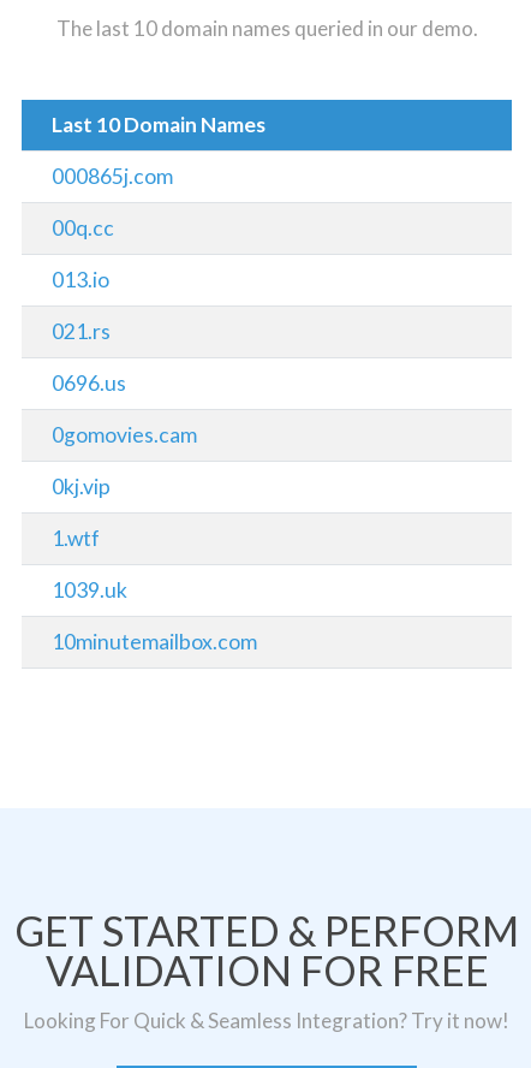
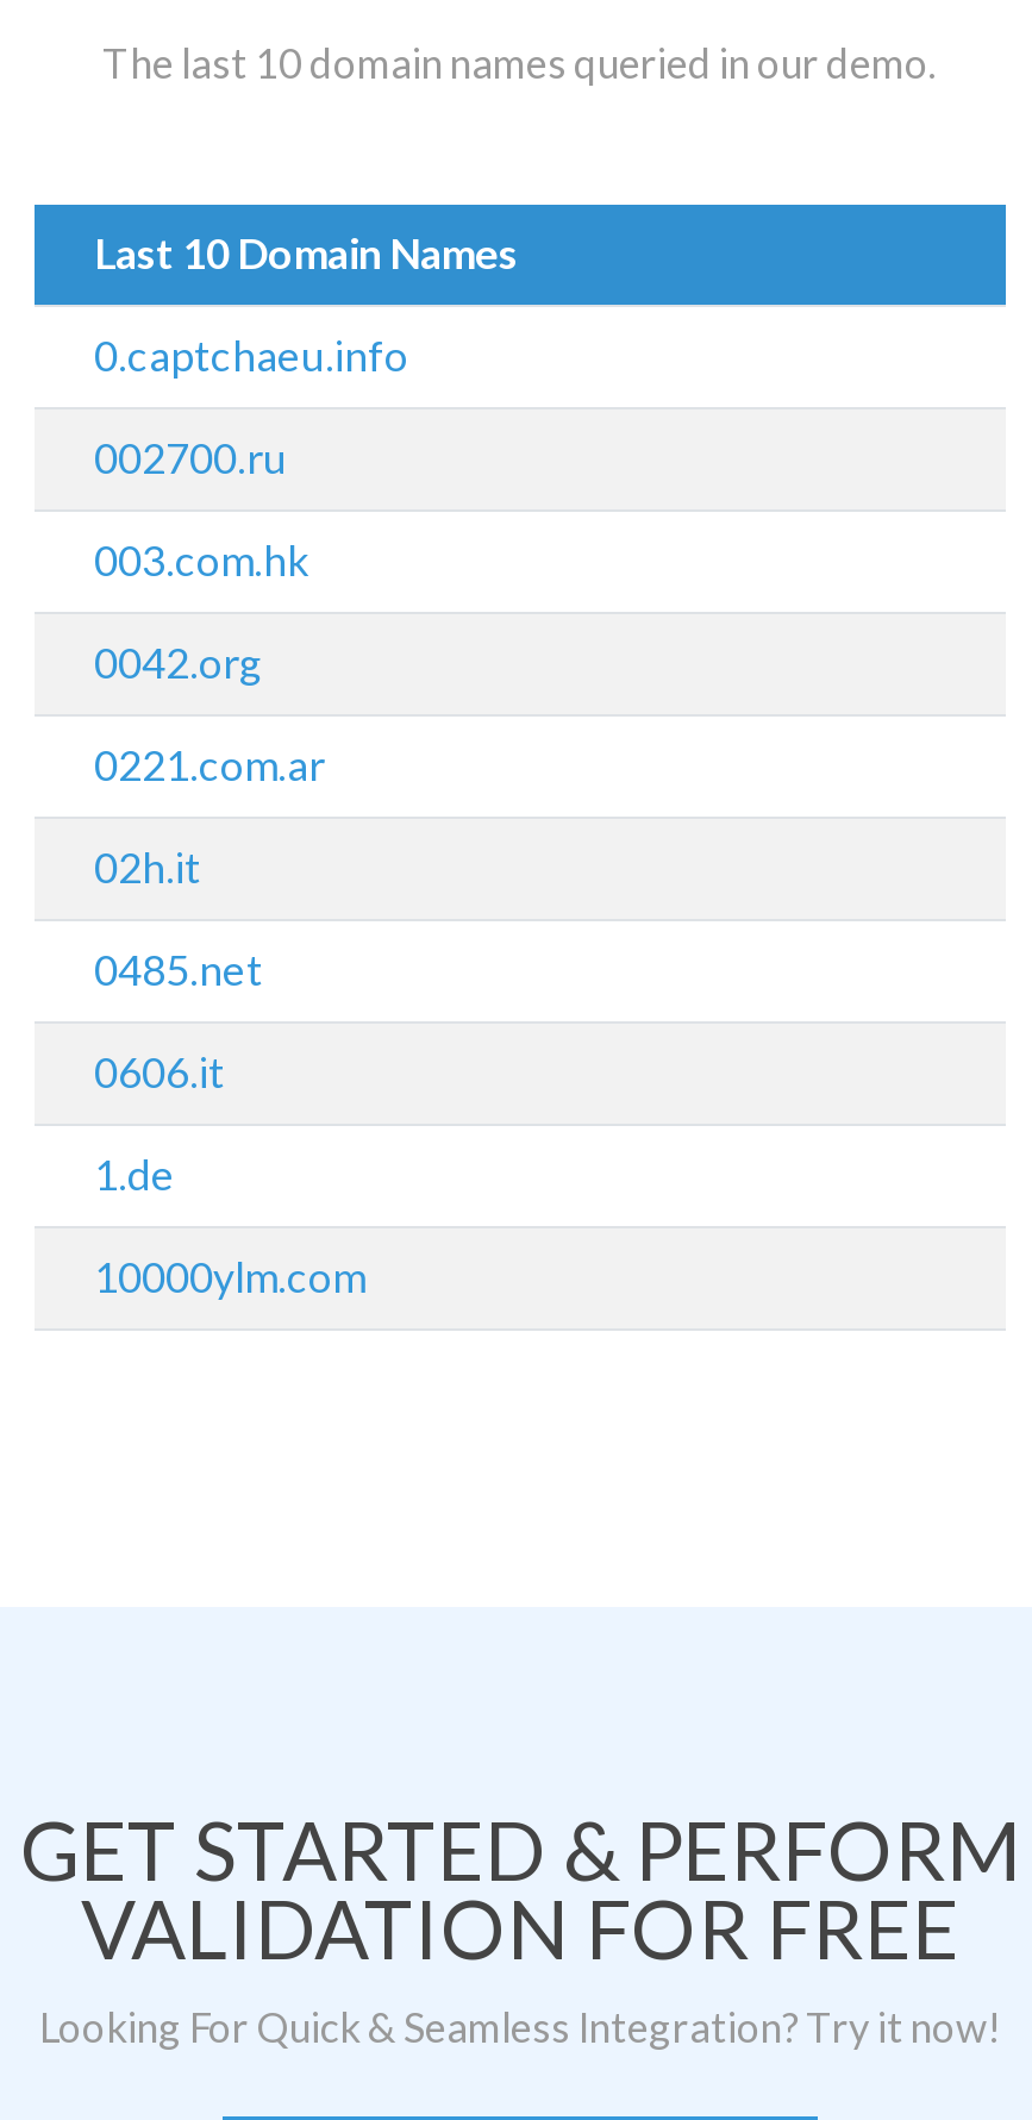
- 000865j.com
+ 0.captchaeu.info

- 00q.cc
+ 002700.ru

- 013.io
+ 003.com.hk

- 021.rs
+ 0042.org

- 0696.us
+ 0221.com.ar

- 0gomovies.cam
+ 02h.it

- 0kj.vip
+ 0485.net

- 1.wtf
+ 0606.it

- 1039.uk
+ 1.de

- 10minutemailbox.com
+ 10000ylm.com
